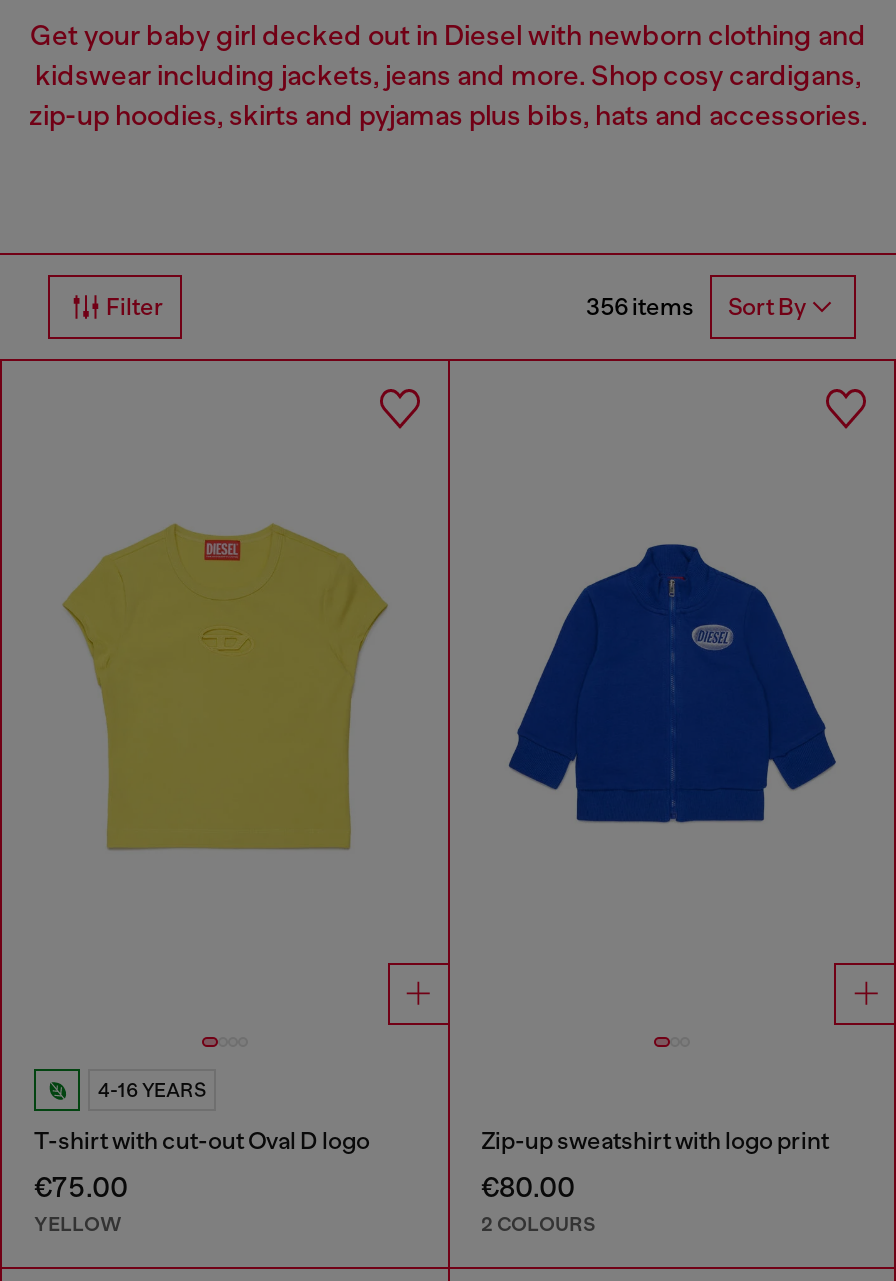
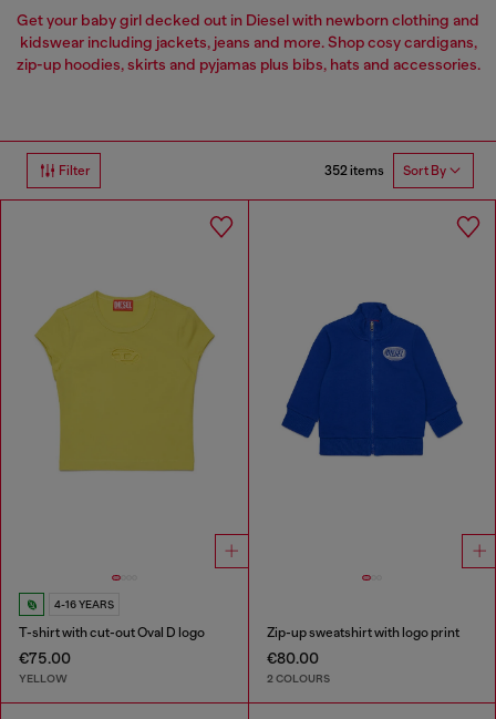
- 356 items Sort By
+ 352 items Sort By
